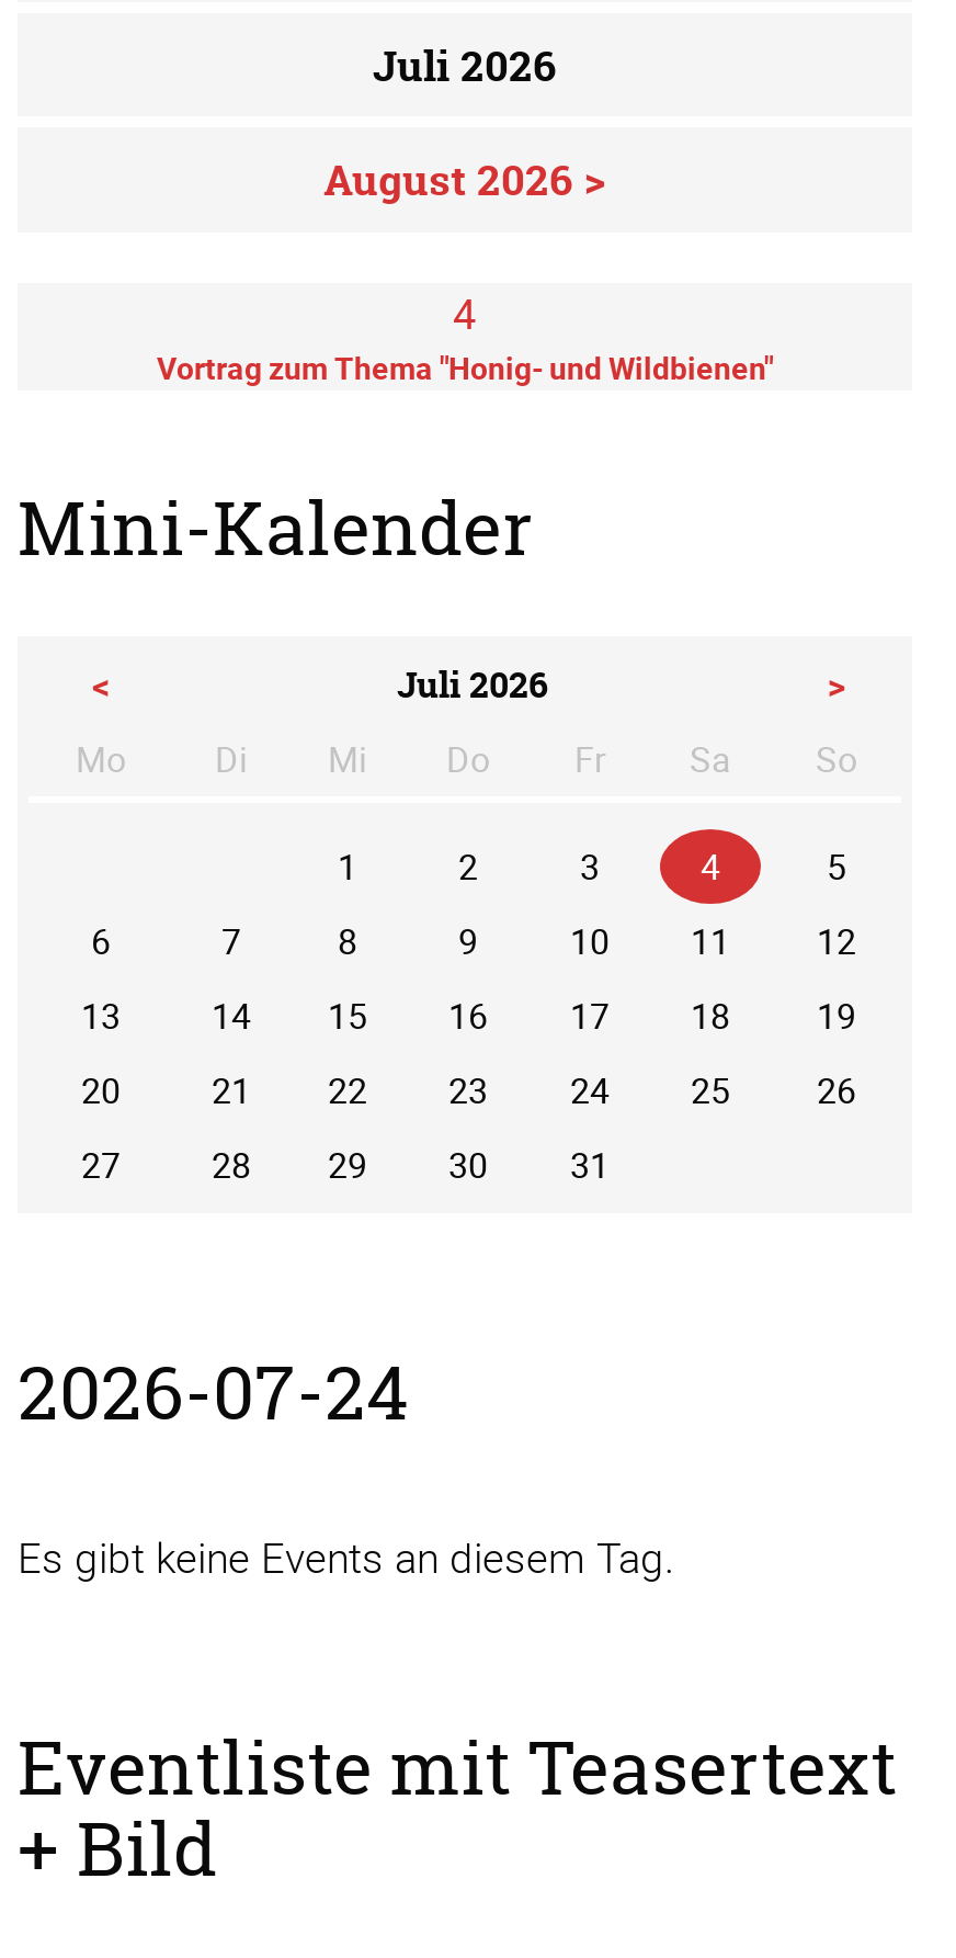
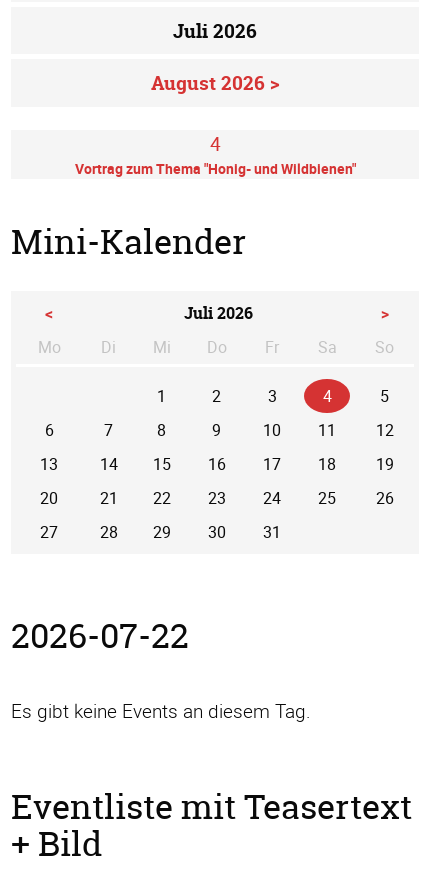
- 2026-07-24
+ 2026-07-22
